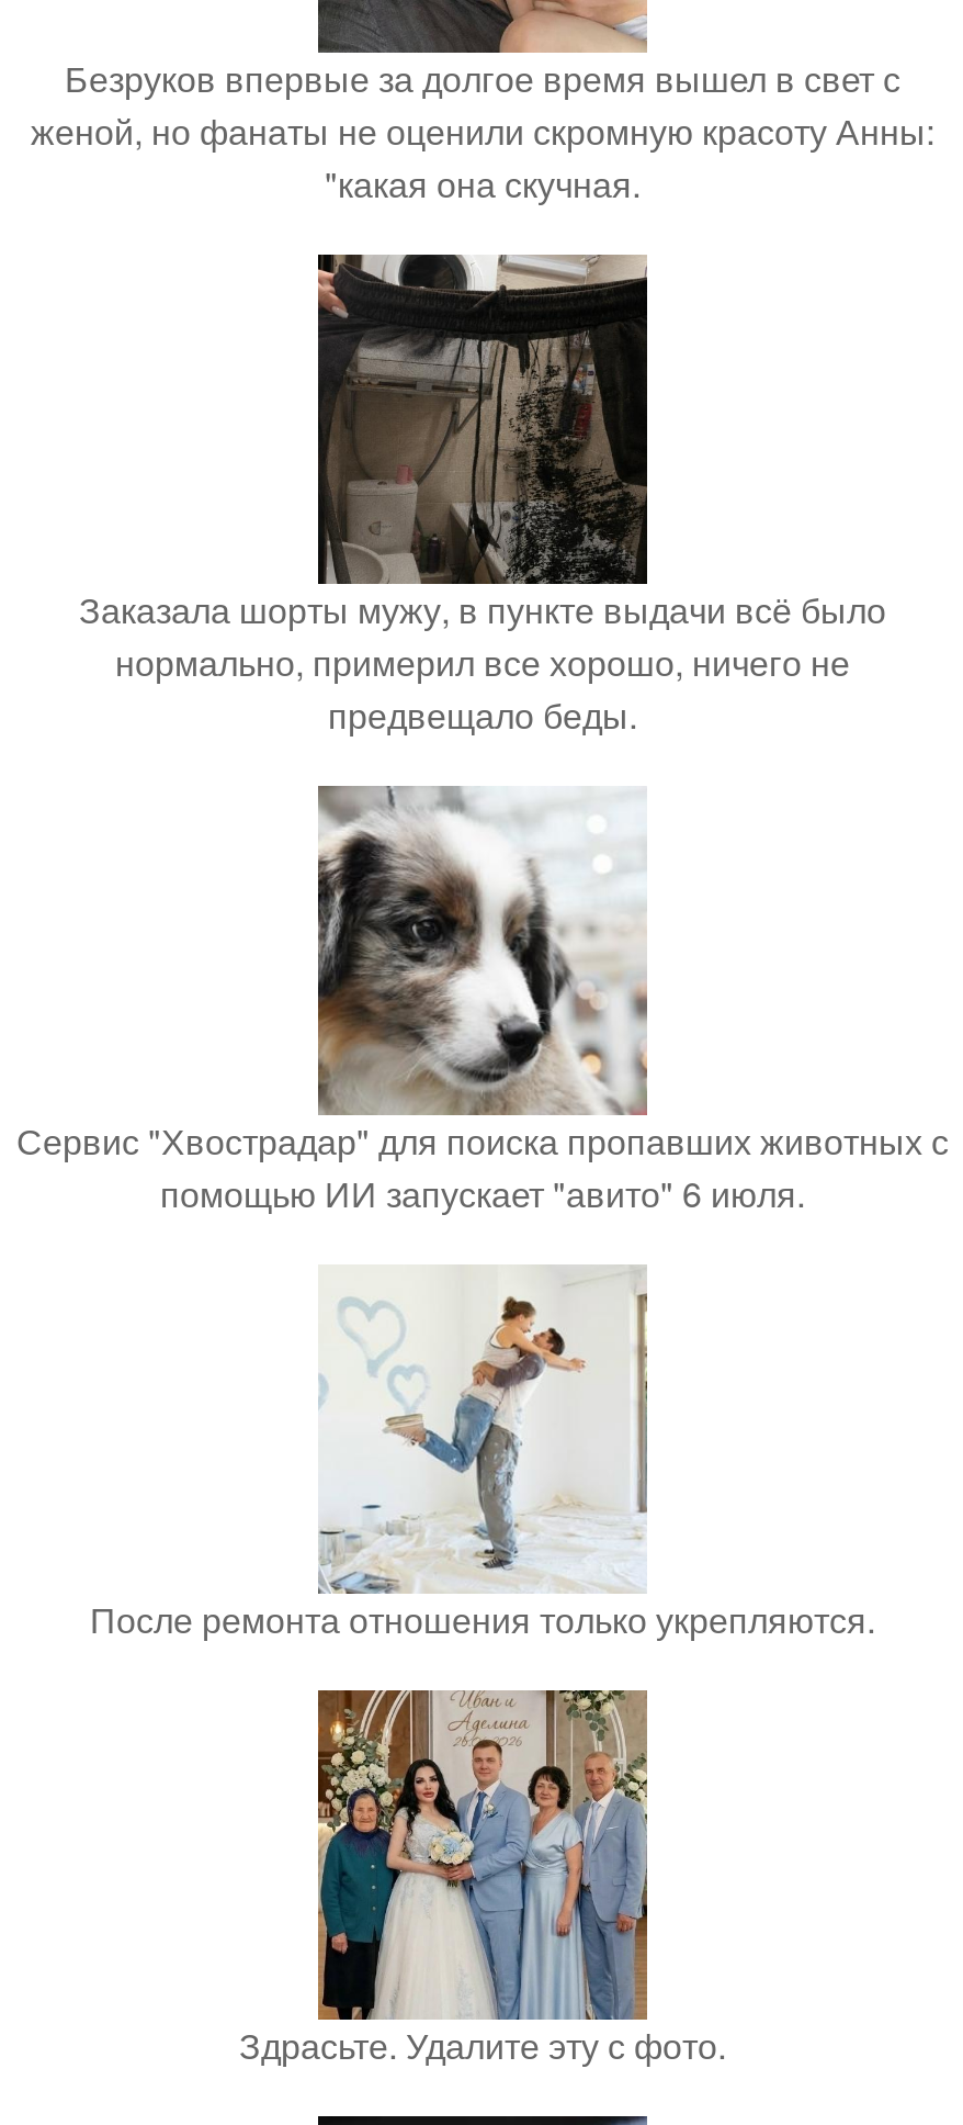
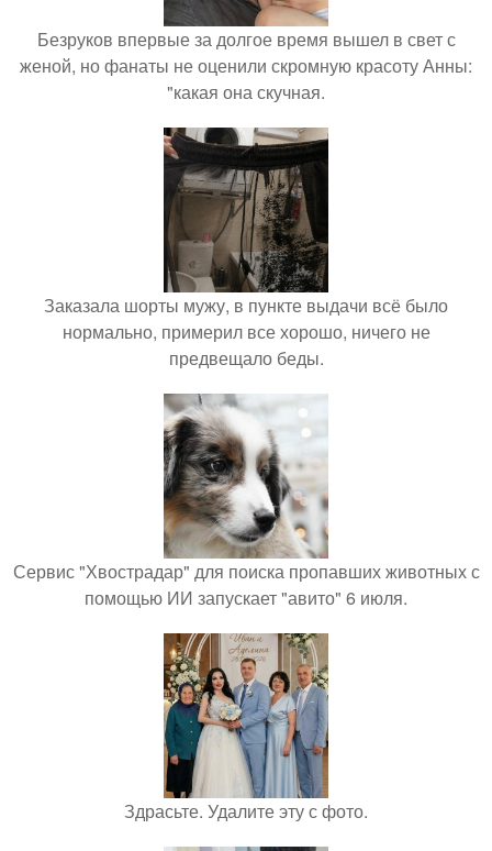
- [image]
- После ремонта отношения только укрепляются.
